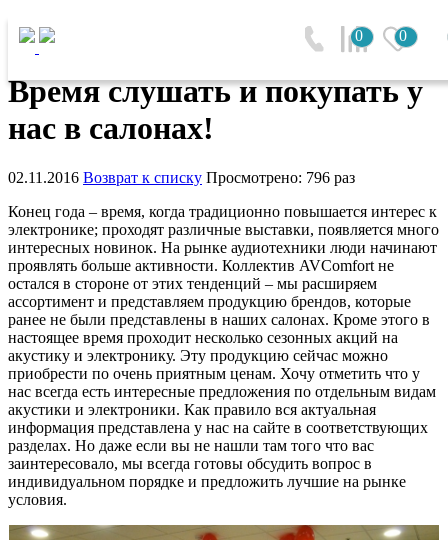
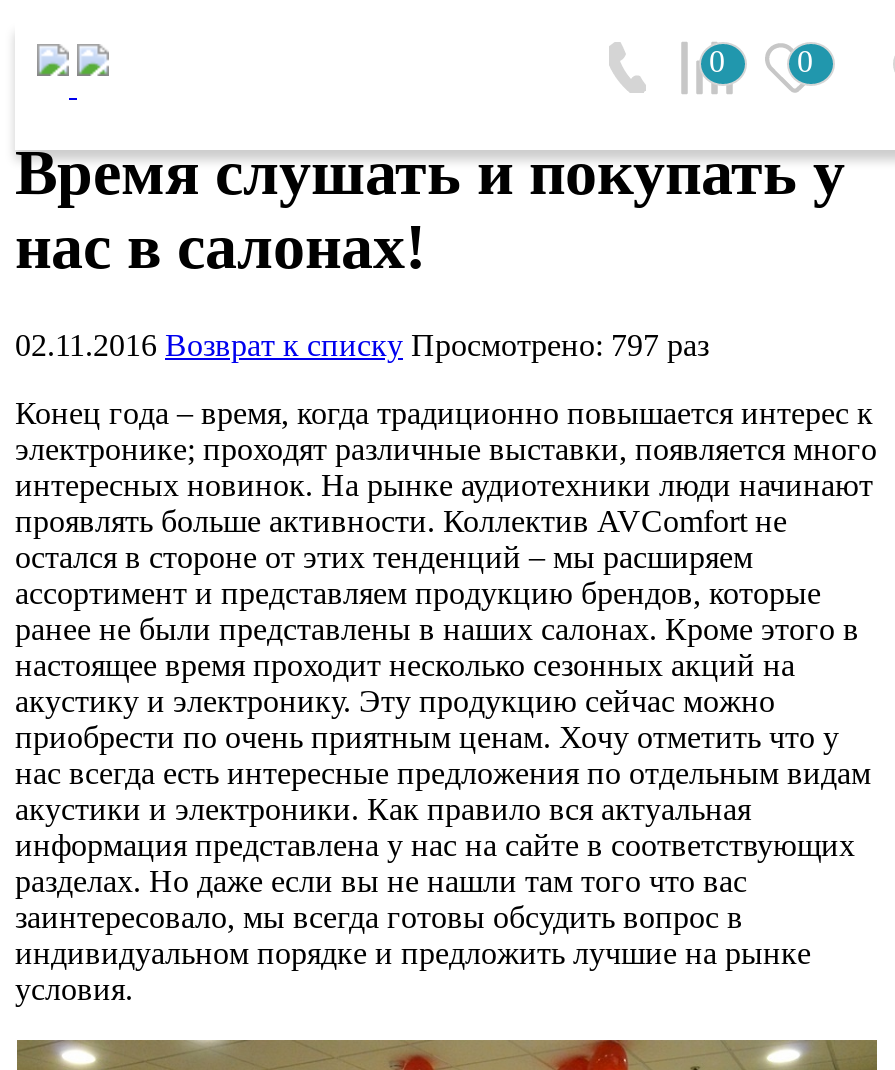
- 02.11.2016 Возврат к списку Просмотрено: 796 раз
+ 02.11.2016 Возврат к списку Просмотрено: 797 раз
